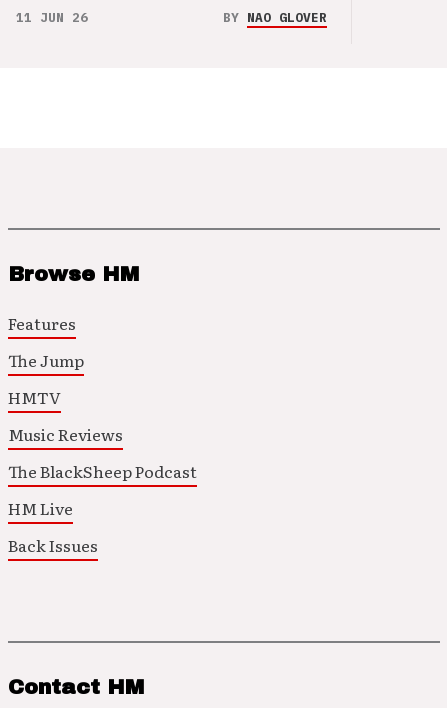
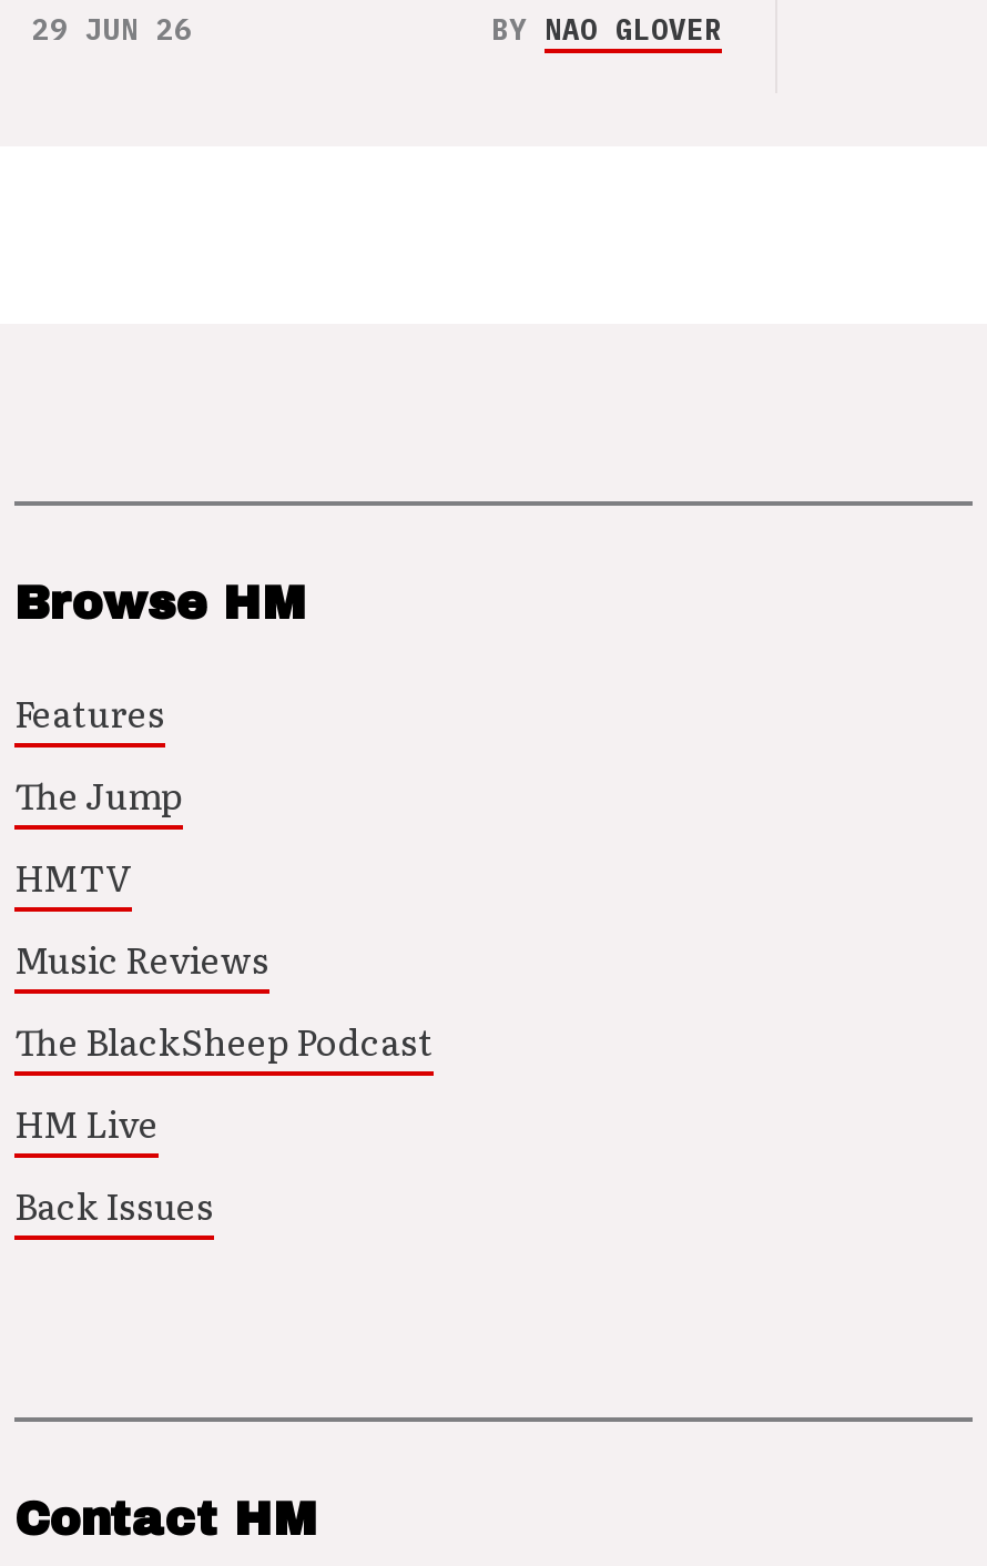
- 11 JUN 26
+ 29 JUN 26
